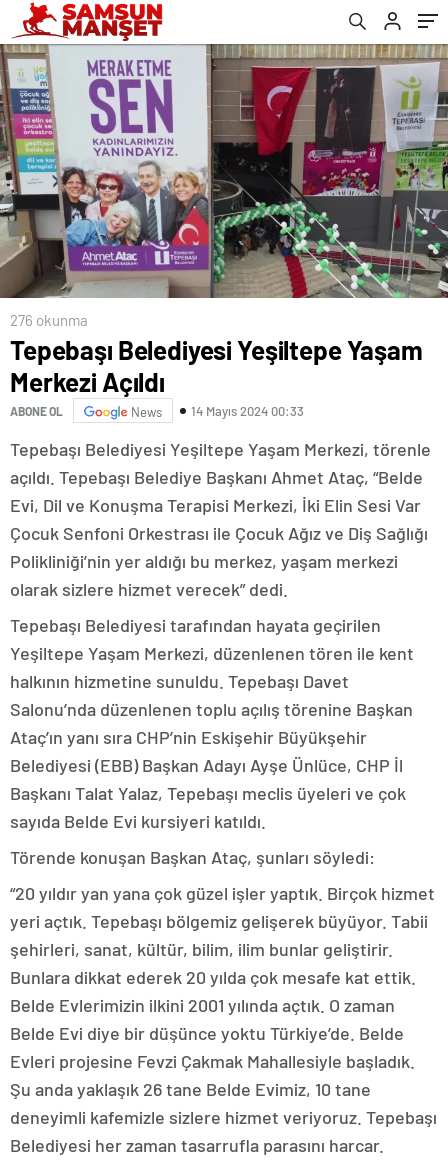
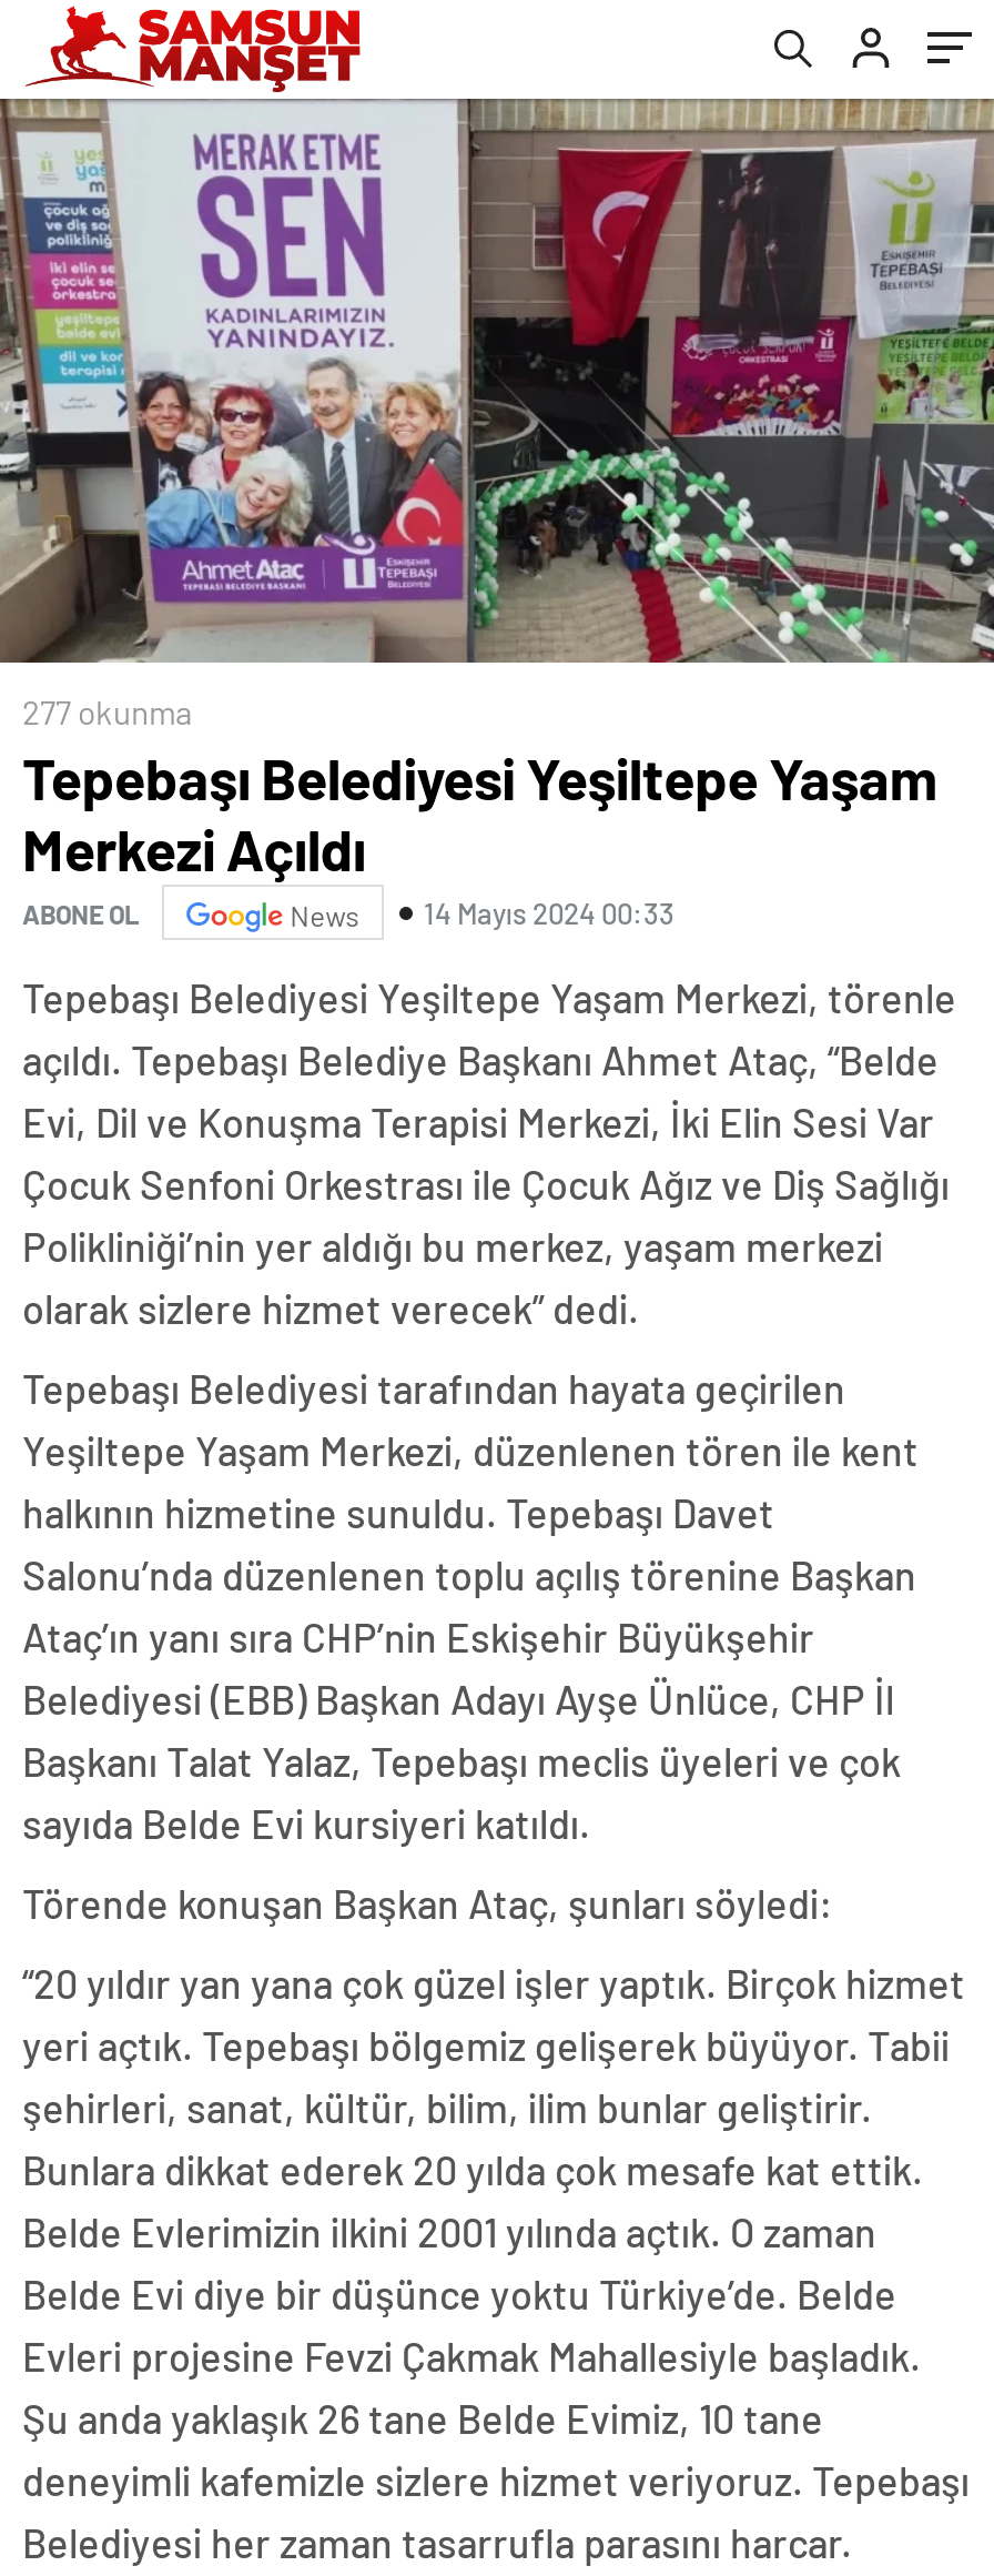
- 276 okunma
+ 277 okunma
